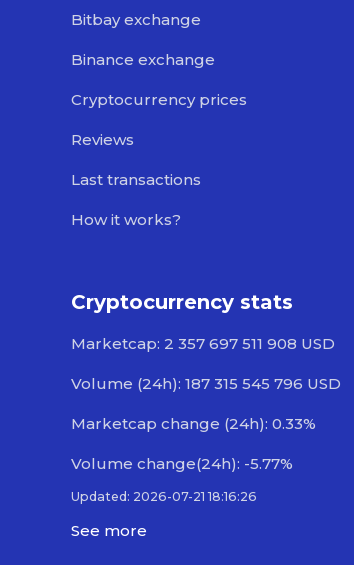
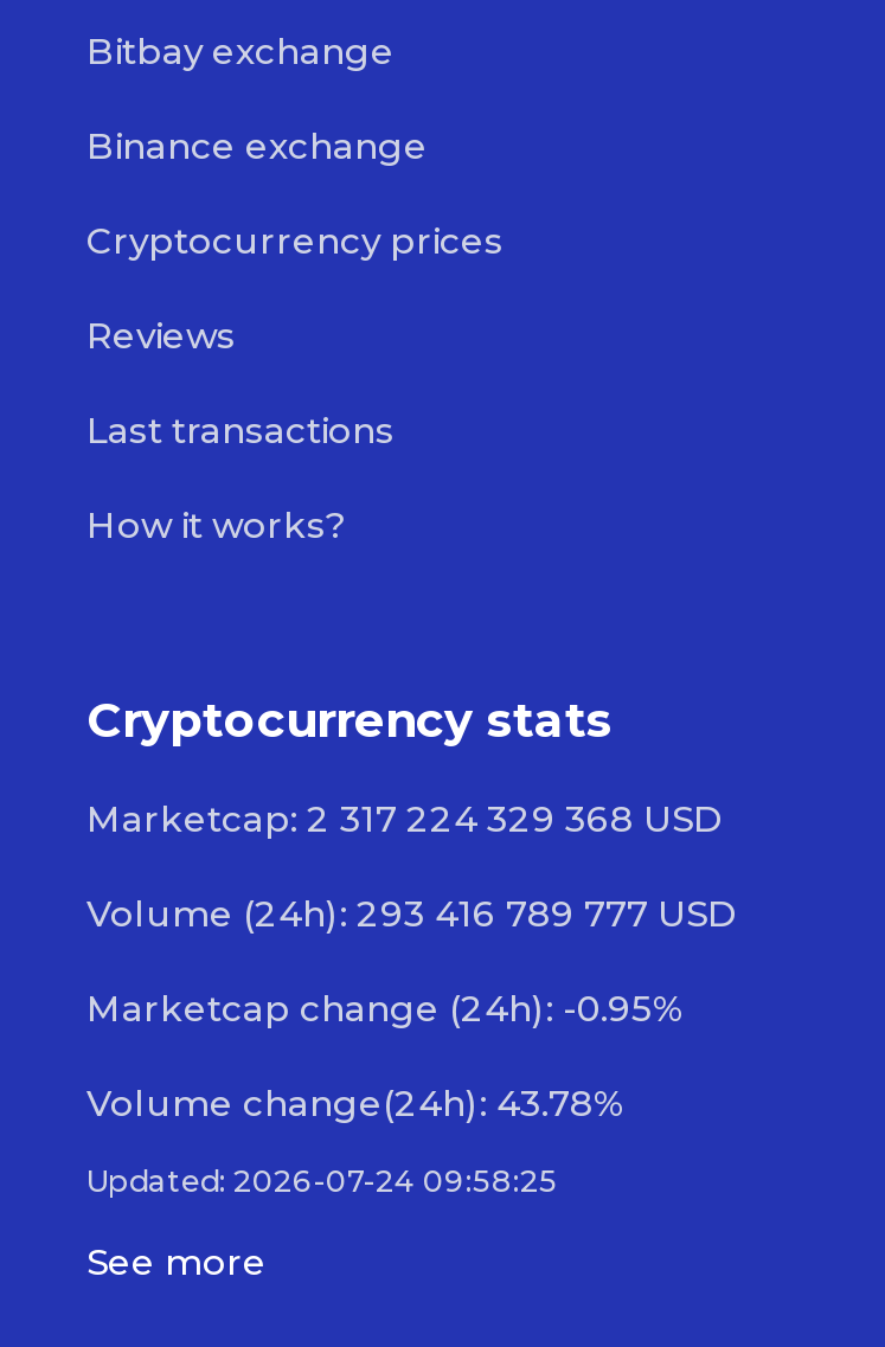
- Marketcap: 2 357 697 511 908 USD
+ Marketcap: 2 317 224 329 368 USD

- Volume (24h): 187 315 545 796 USD
+ Volume (24h): 293 416 789 777 USD

- Marketcap change (24h): 0.33%
+ Marketcap change (24h): -0.95%

- Volume change(24h): -5.77%
+ Volume change(24h): 43.78%

- Updated: 2026-07-21 18:16:26
+ Updated: 2026-07-24 09:58:25
